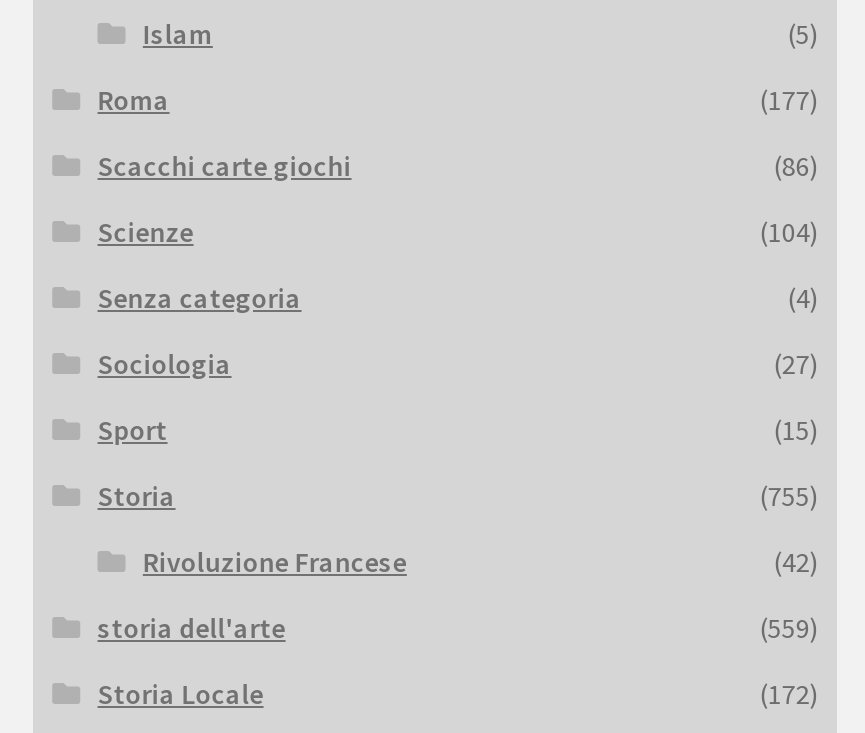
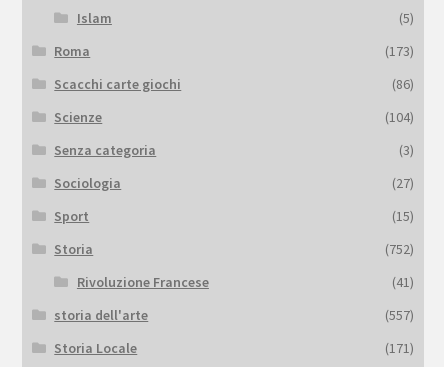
- (177)
+ (173)

- (4)
+ (3)

- (755)
+ (752)

- (42)
+ (41)

- (559)
+ (557)

- (172)
+ (171)
